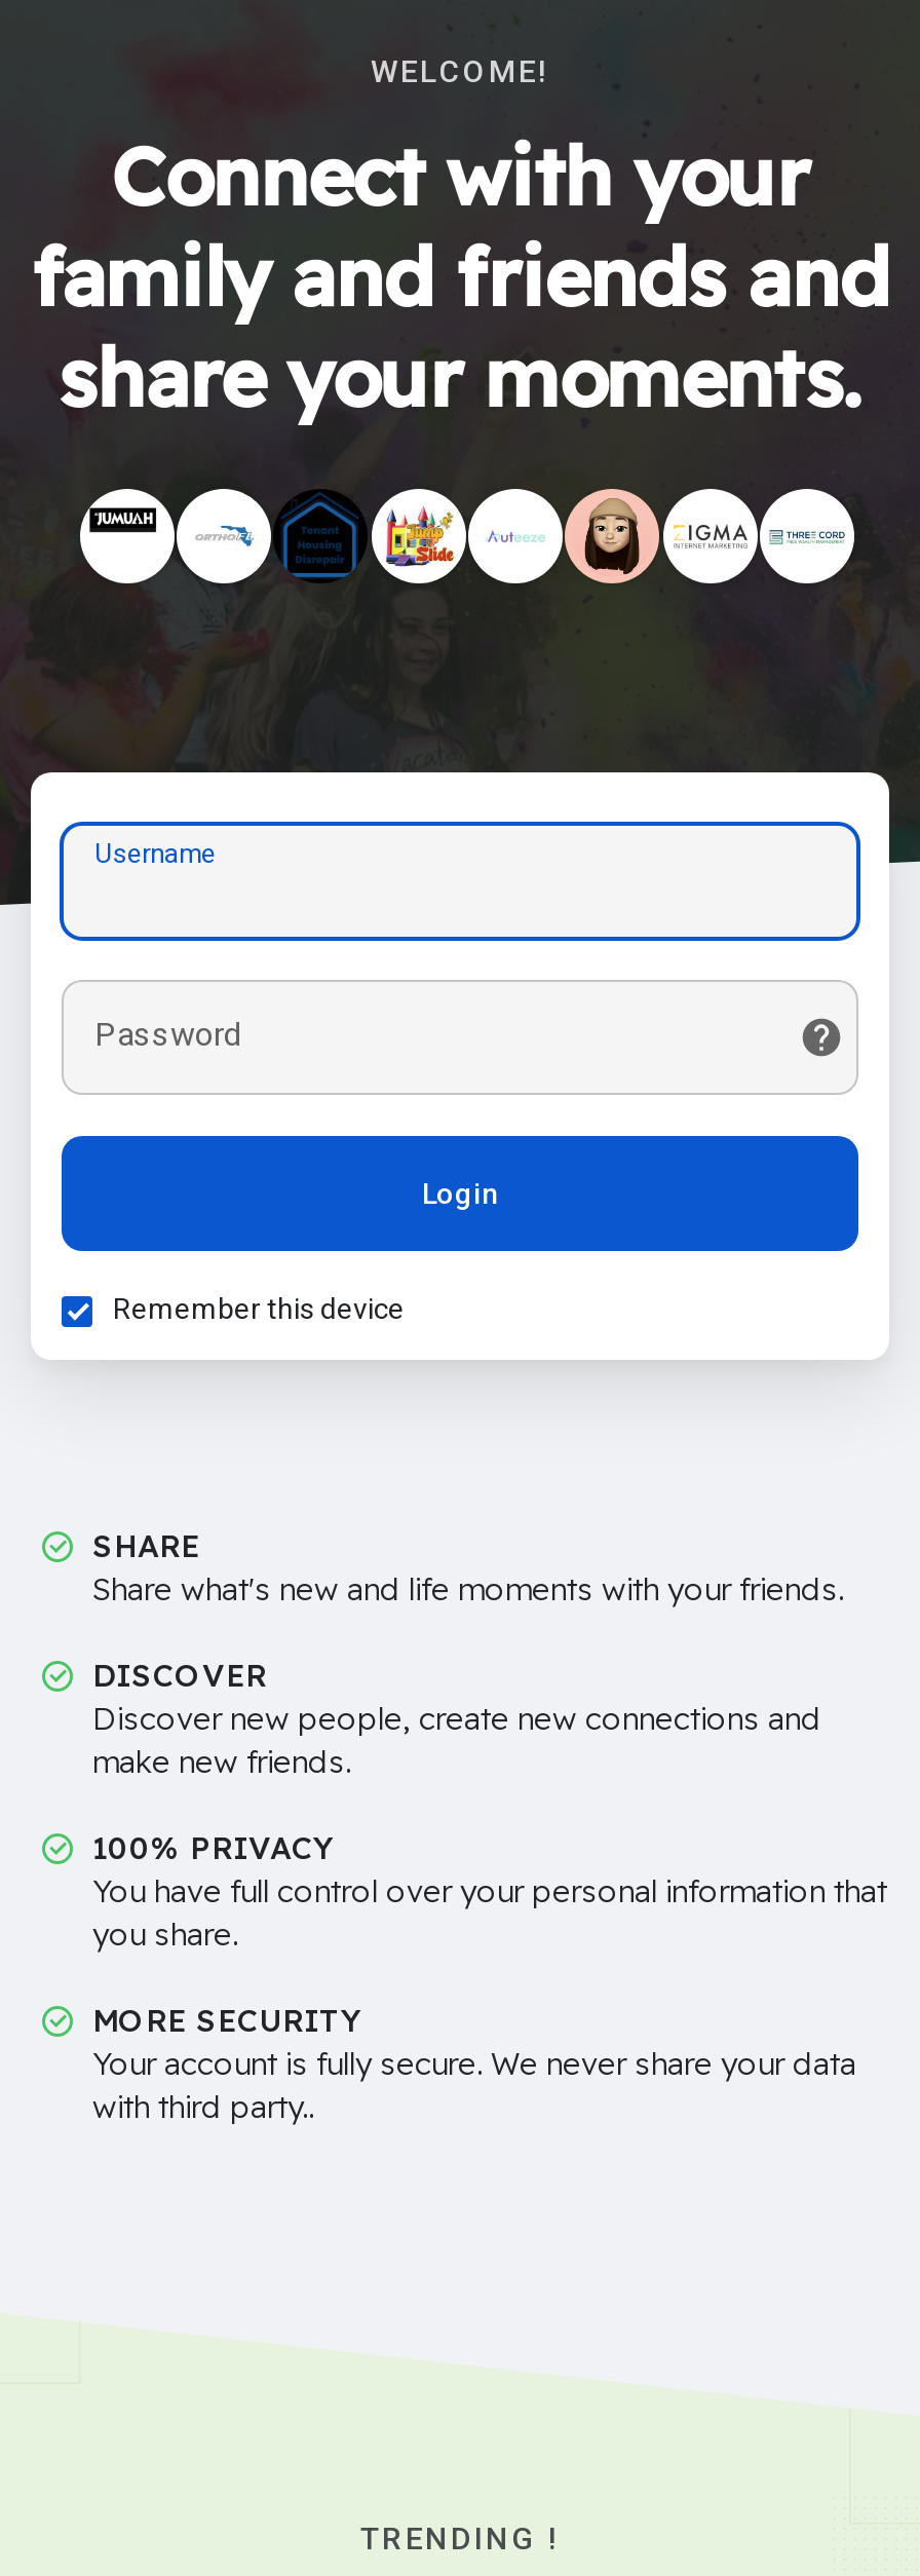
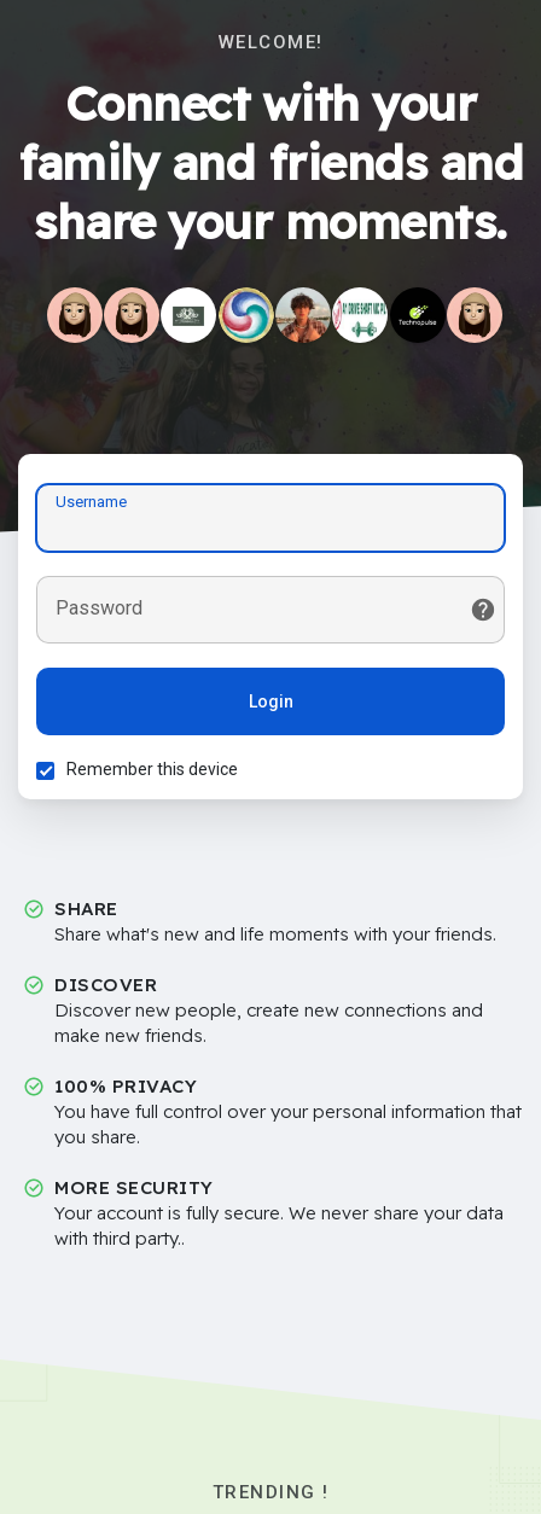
- [image]
+ [image]
